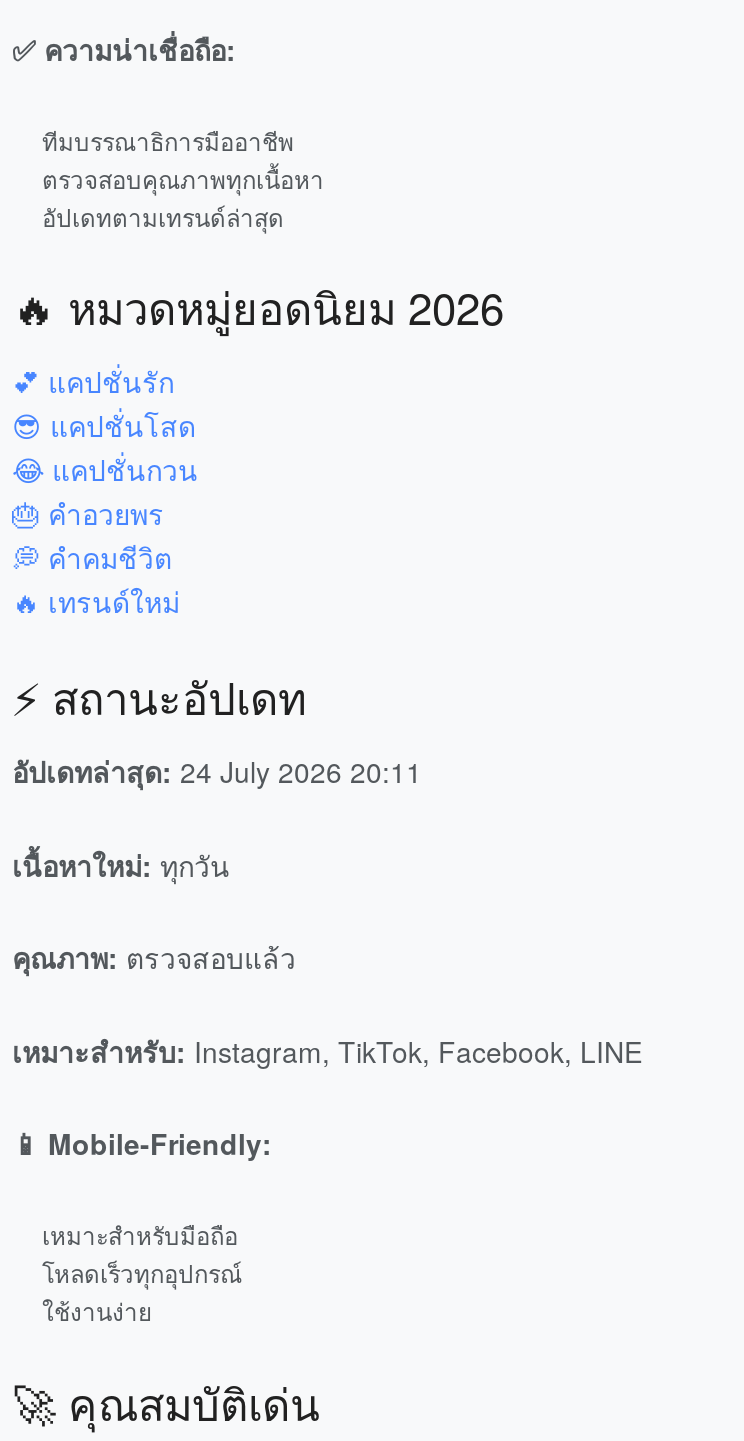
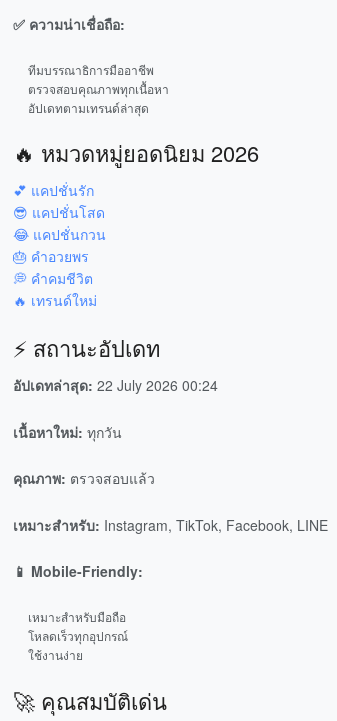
- อัปเดทล่าสุด: 24 July 2026 20:11
+ อัปเดทล่าสุด: 22 July 2026 00:24
